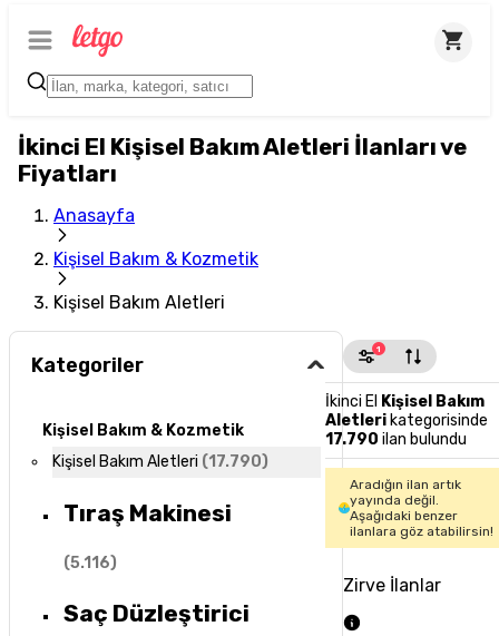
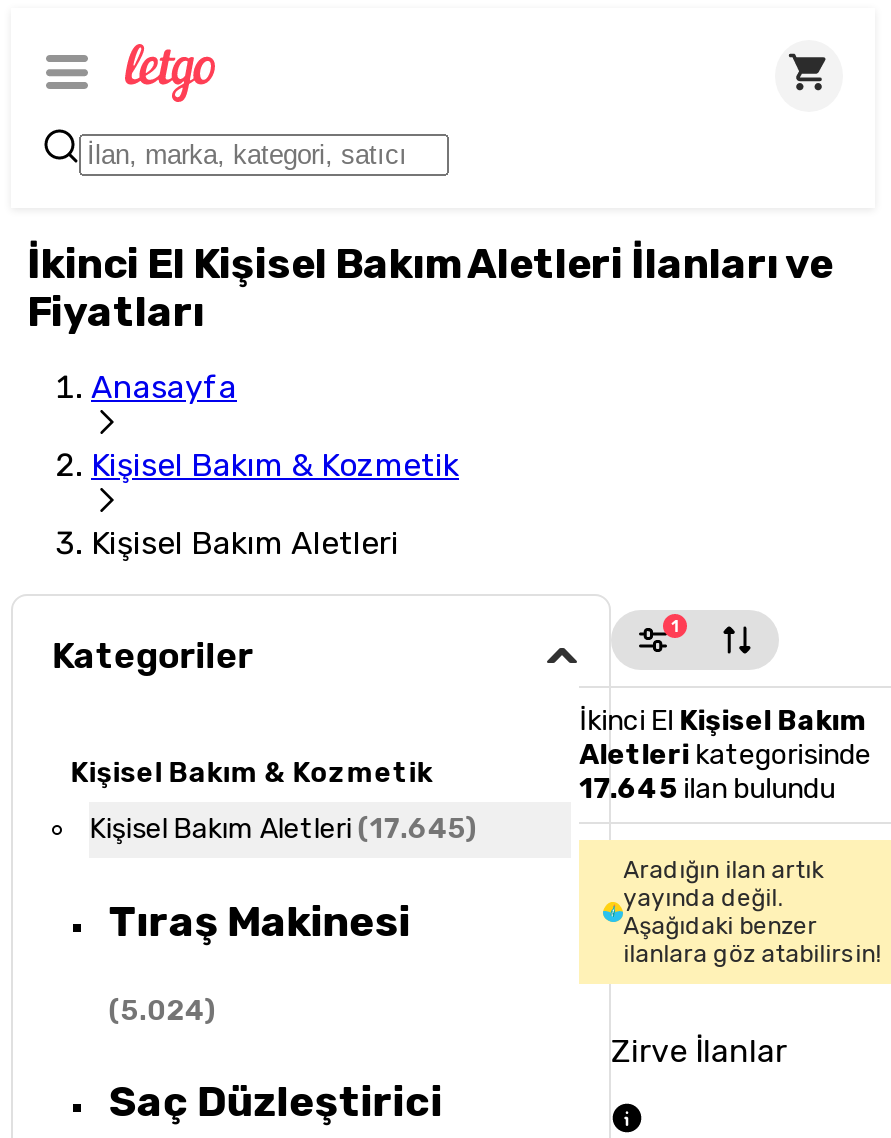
- 17.790 ilan bulundu
+ 17.645 ilan bulundu

- Kişisel Bakım Aletleri (17.790)
+ Kişisel Bakım Aletleri (17.645)

- (5.116)
+ (5.024)
